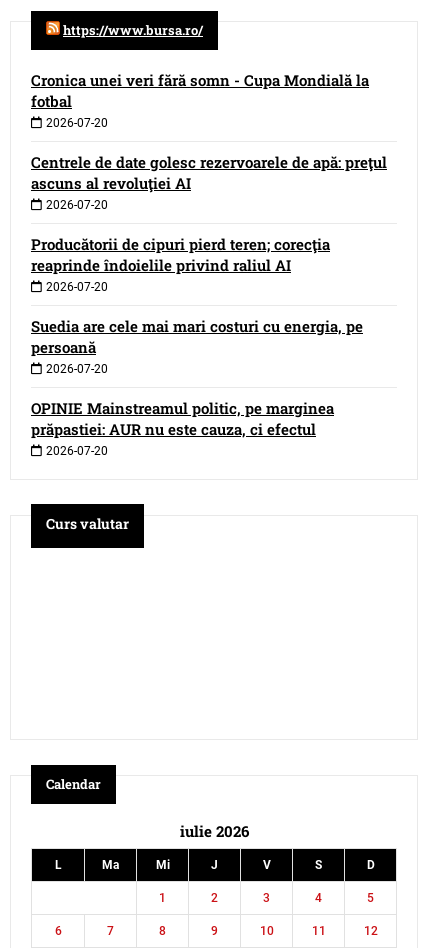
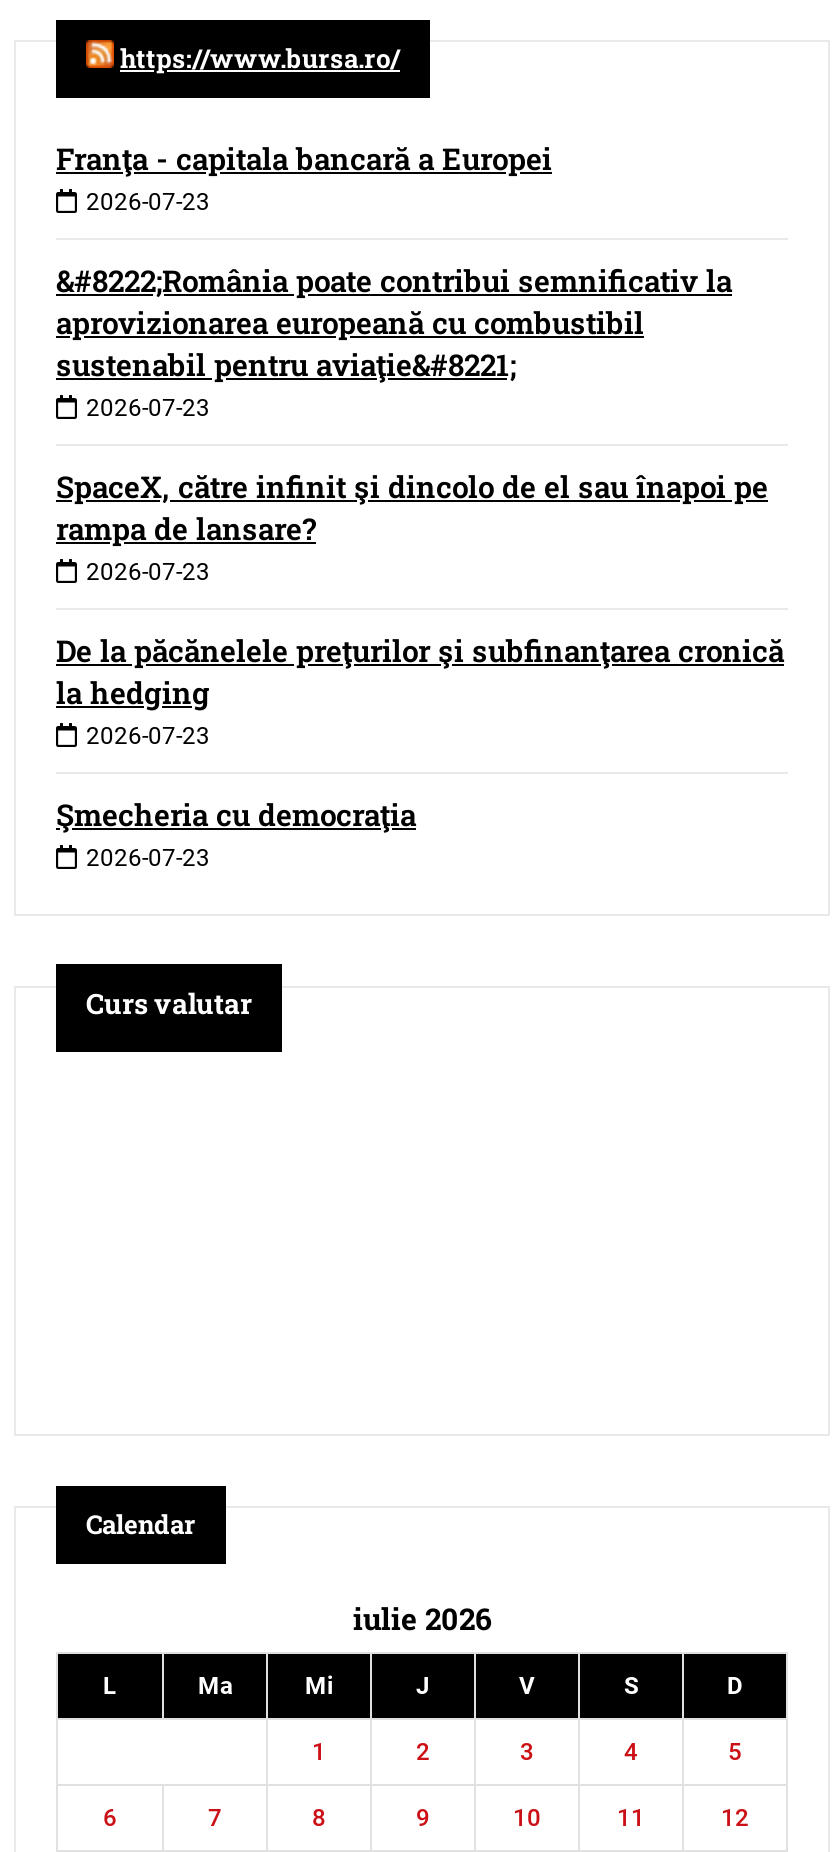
- Cronica unei veri fără somn - Cupa Mondială la
- fotbal
- 2026-07-20
+ Franţa - capitala bancară a Europei
+ 2026-07-23

- Centrele de date golesc rezervoarele de apă: preţul
- ascuns al revoluţiei AI
- 2026-07-20
+ &#8222;România poate contribui semnificativ la
+ aprovizionarea europeană cu combustibil
+ sustenabil pentru aviaţie&#8221;
+ 2026-07-23

- Producătorii de cipuri pierd teren; corecţia
- reaprinde îndoielile privind raliul AI
- 2026-07-20
+ SpaceX, către infinit şi dincolo de el sau înapoi pe
+ rampa de lansare?
+ 2026-07-23

- Suedia are cele mai mari costuri cu energia, pe
- persoană
- 2026-07-20
+ De la păcănelele preţurilor şi subfinanţarea cronică
+ la hedging
+ 2026-07-23

- OPINIE Mainstreamul politic, pe marginea
- prăpastiei: AUR nu este cauza, ci efectul
- 2026-07-20
+ Şmecheria cu democraţia
+ 2026-07-23
